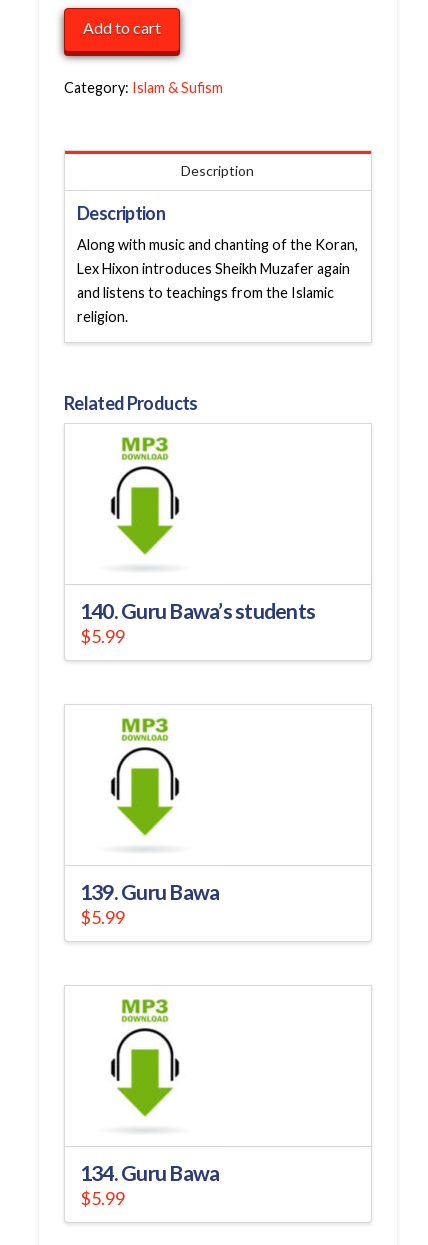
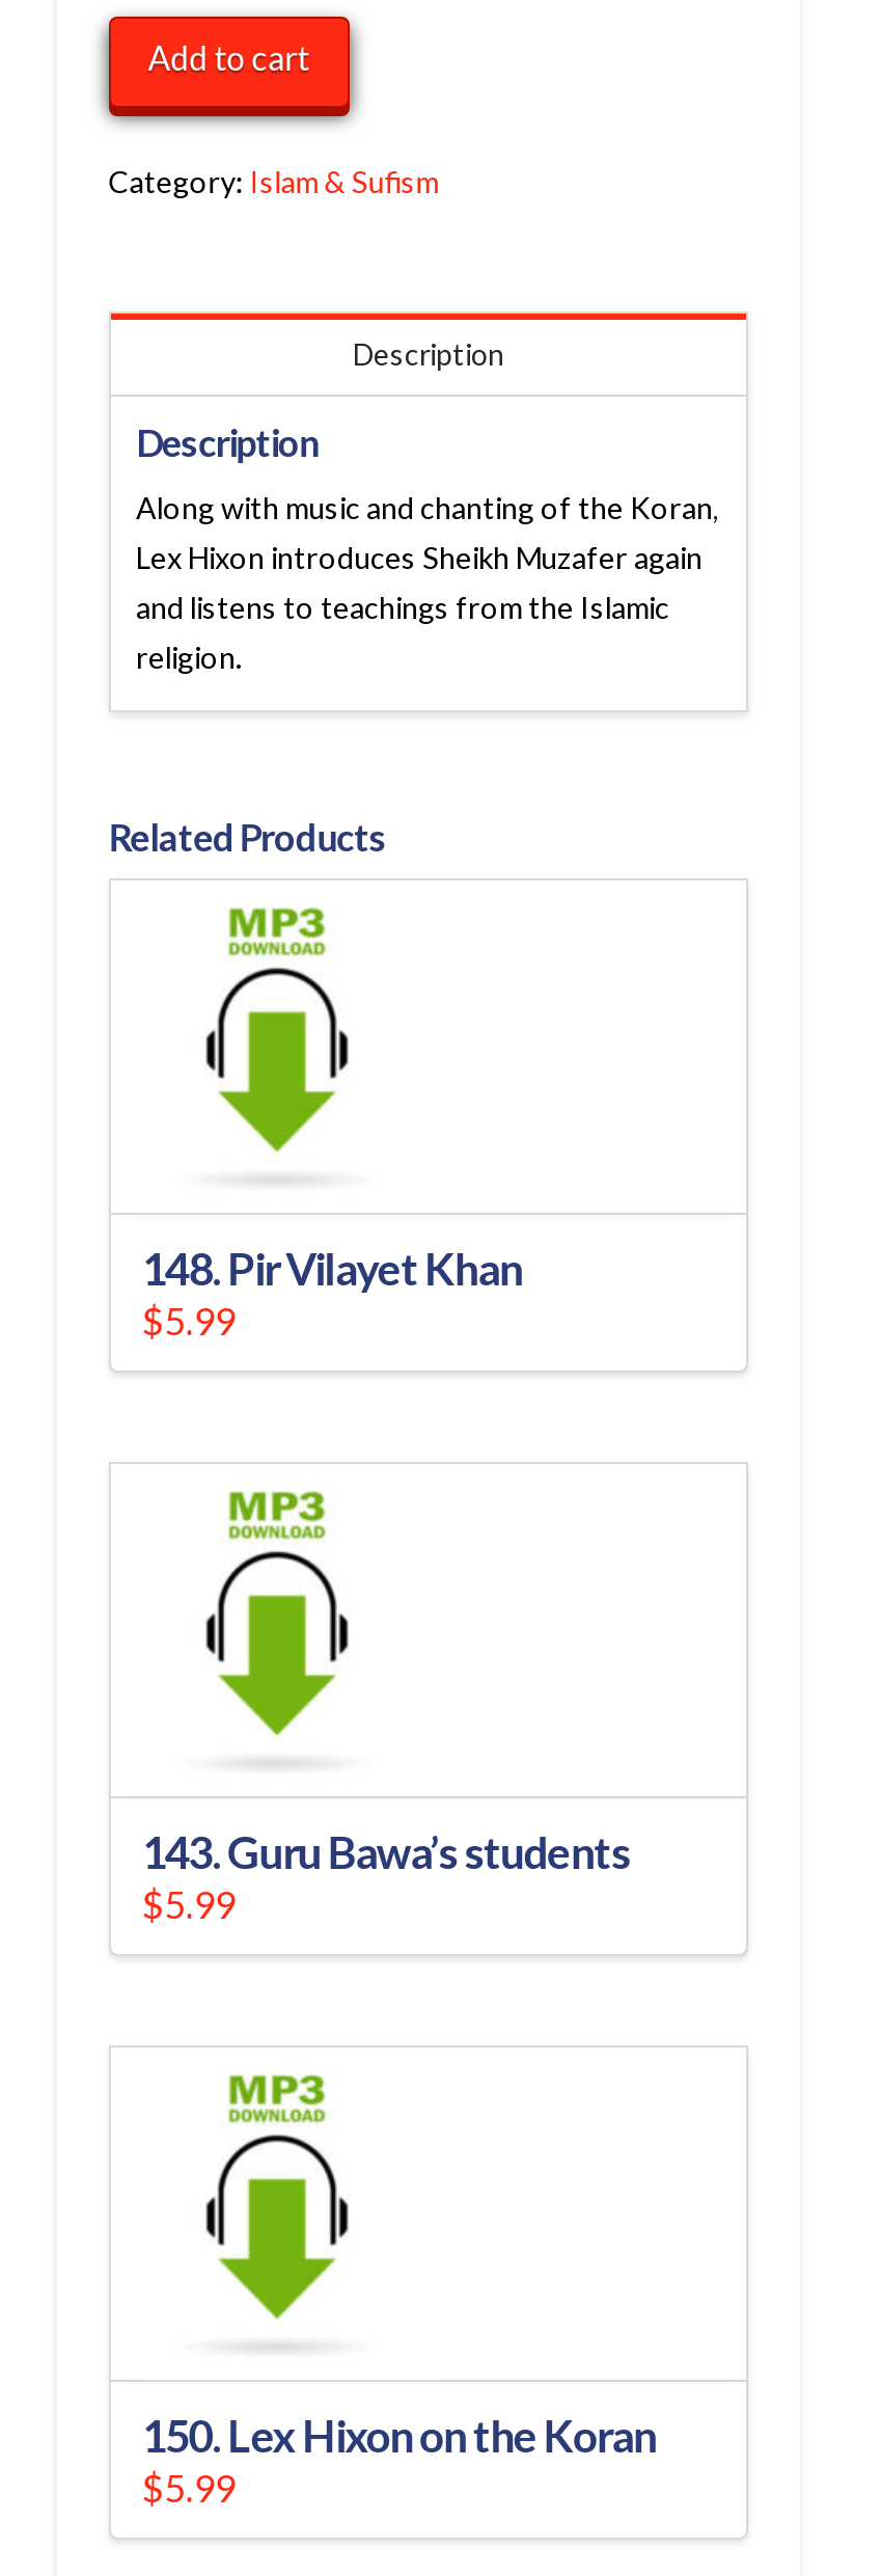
- 140. Guru Bawa’s students
+ 148. Pir Vilayet Khan

- 139. Guru Bawa
+ 143. Guru Bawa’s students

- 134. Guru Bawa
+ 150. Lex Hixon on the Koran
